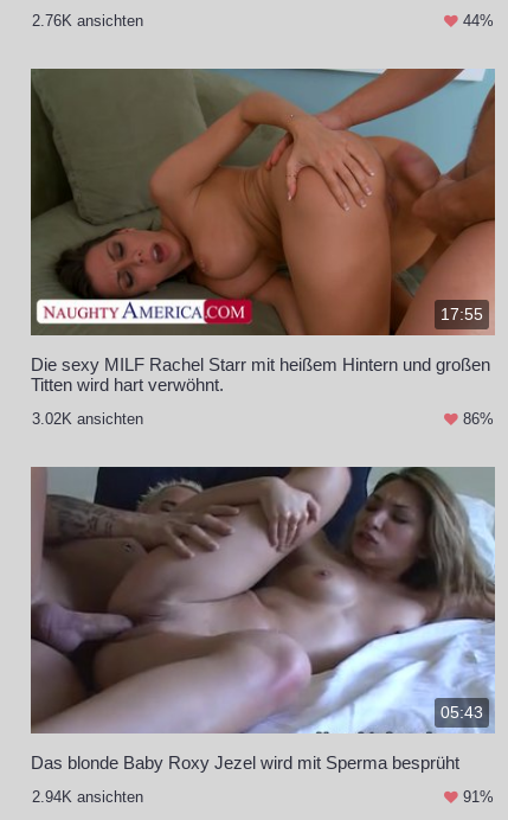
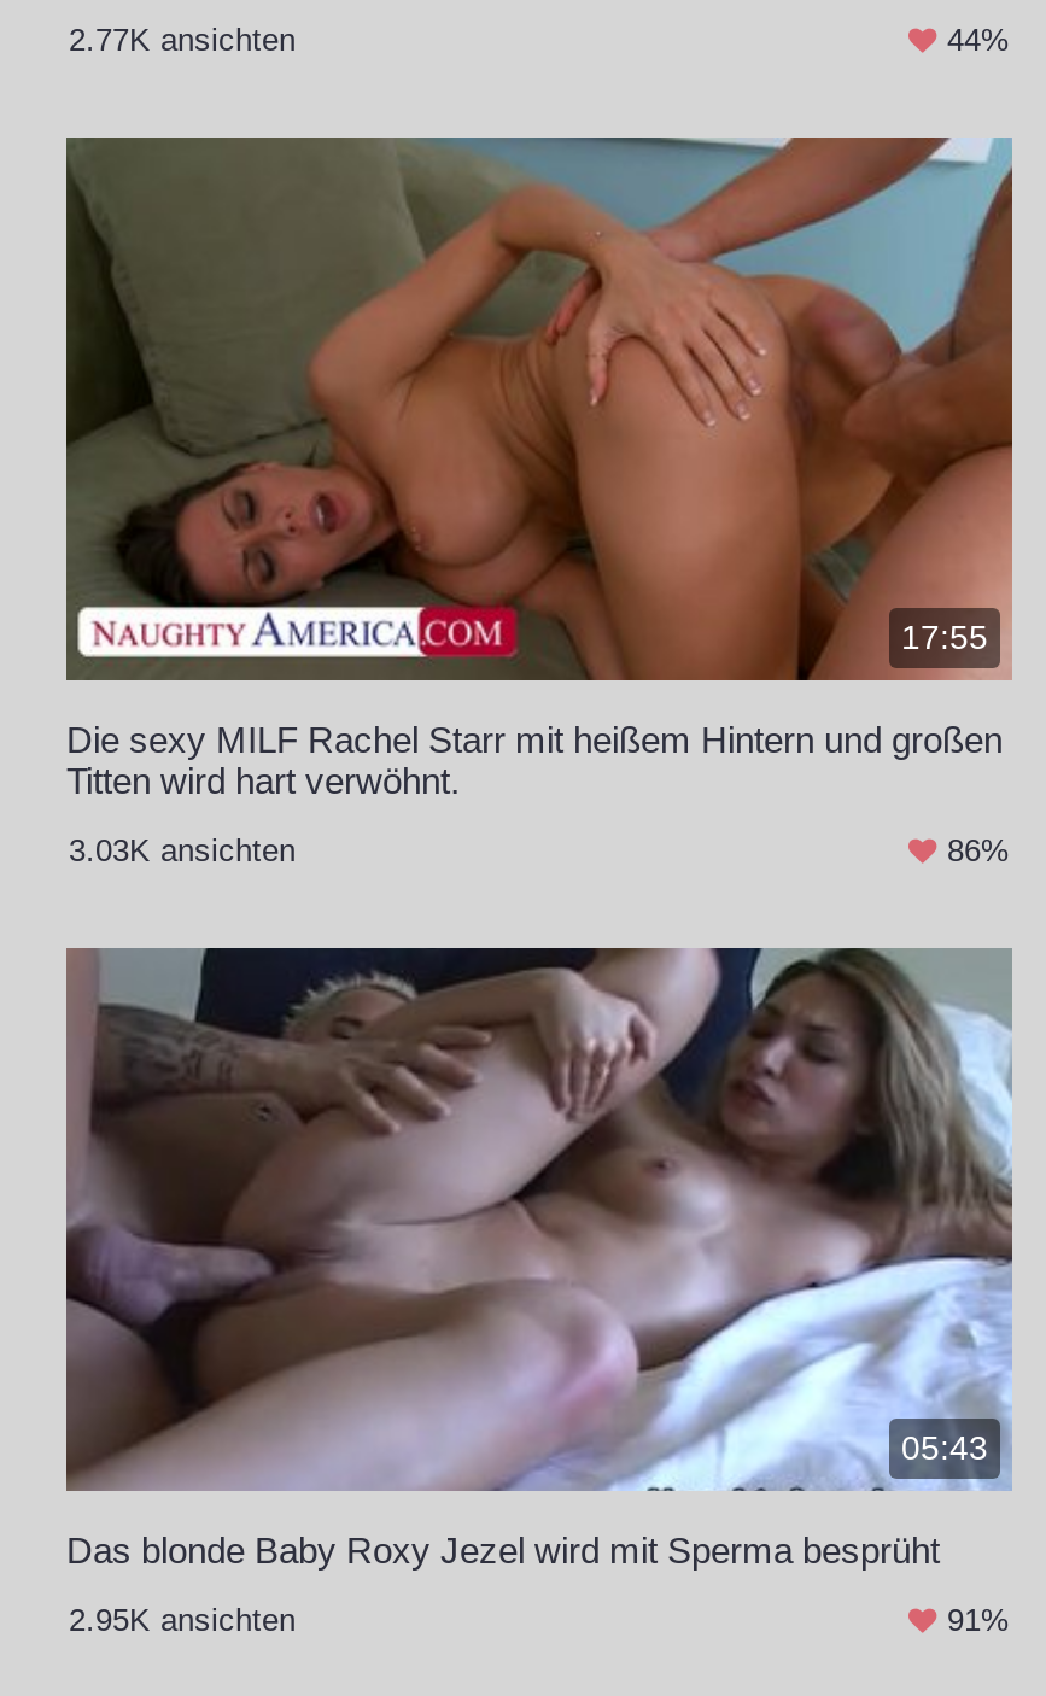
- 2.76K ansichten
+ 2.77K ansichten

- 3.02K ansichten
+ 3.03K ansichten

- 2.94K ansichten
+ 2.95K ansichten
